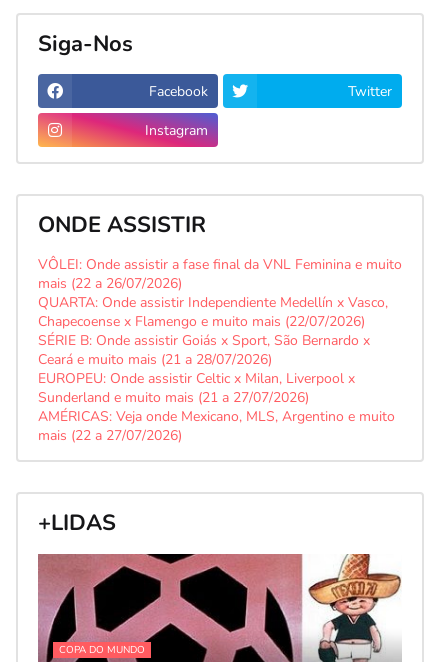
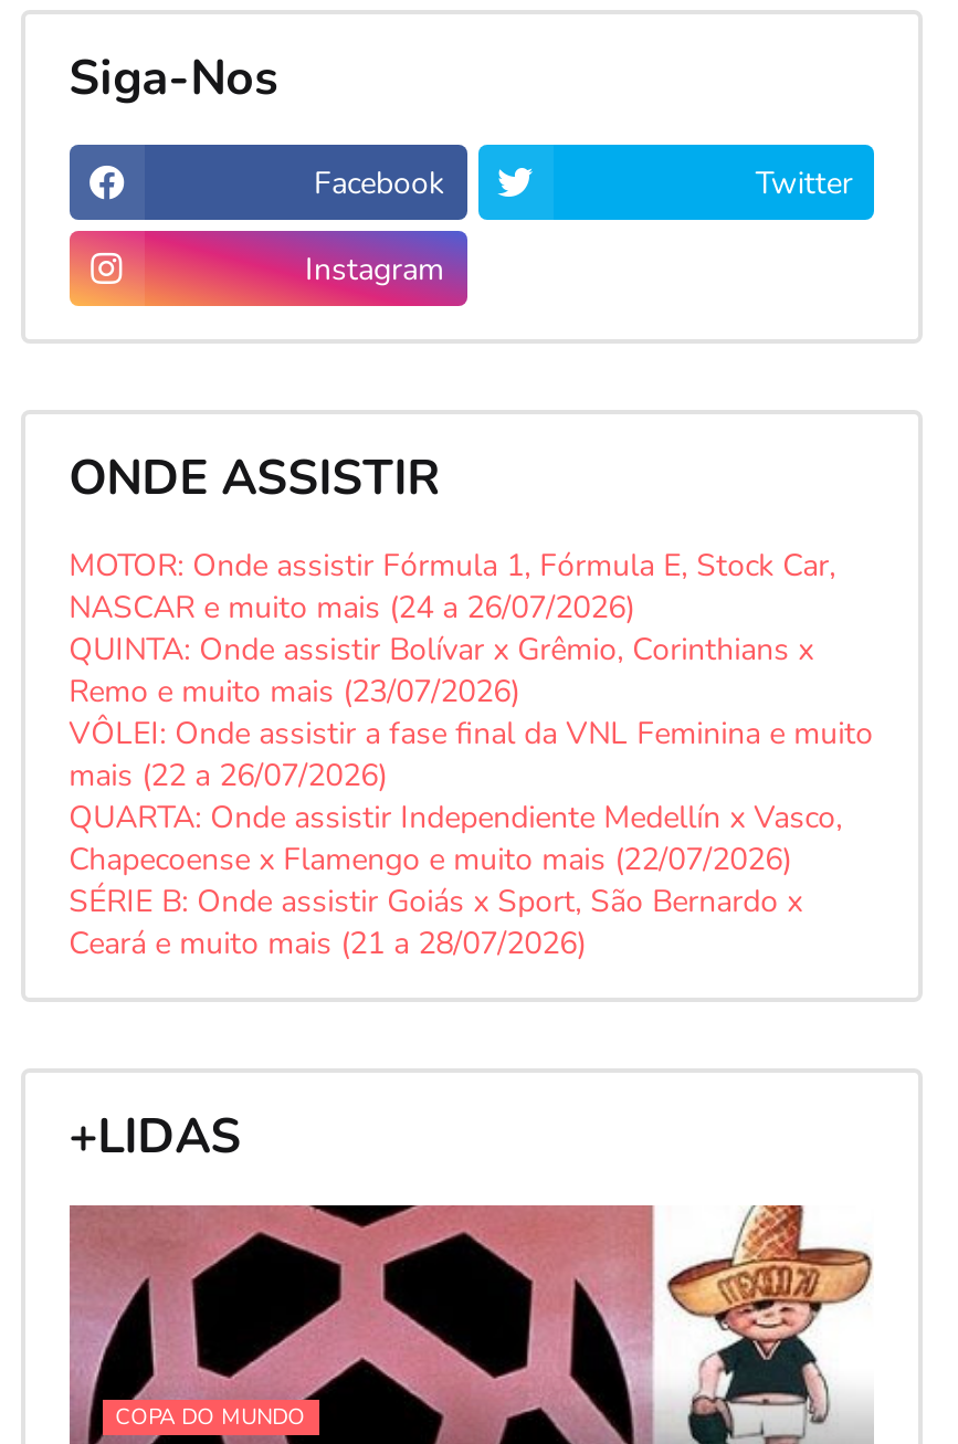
+ MOTOR: Onde assistir Fórmula 1, Fórmula E, Stock Car,
+ NASCAR e muito mais (24 a 26/07/2026)
+ QUINTA: Onde assistir Bolívar x Grêmio, Corinthians x
+ Remo e muito mais (23/07/2026)

moved down: VÔLEI: Onde assistir a fase final da VNL Feminina e muito | mais (22 a 26/07/2026) | QUARTA: Onde assistir Independiente Medellín x Vasco, | Chapecoense x Flamengo e muito mais (22/07/2026) | SÉRIE B: Onde assistir Goiás x Sport, São Bernardo x | Ceará e muito mais (21 a 28/07/2026)

- EUROPEU: Onde assistir Celtic x Milan, Liverpool x
- Sunderland e muito mais (21 a 27/07/2026)
- AMÉRICAS: Veja onde Mexicano, MLS, Argentino e muito
- mais (22 a 27/07/2026)
